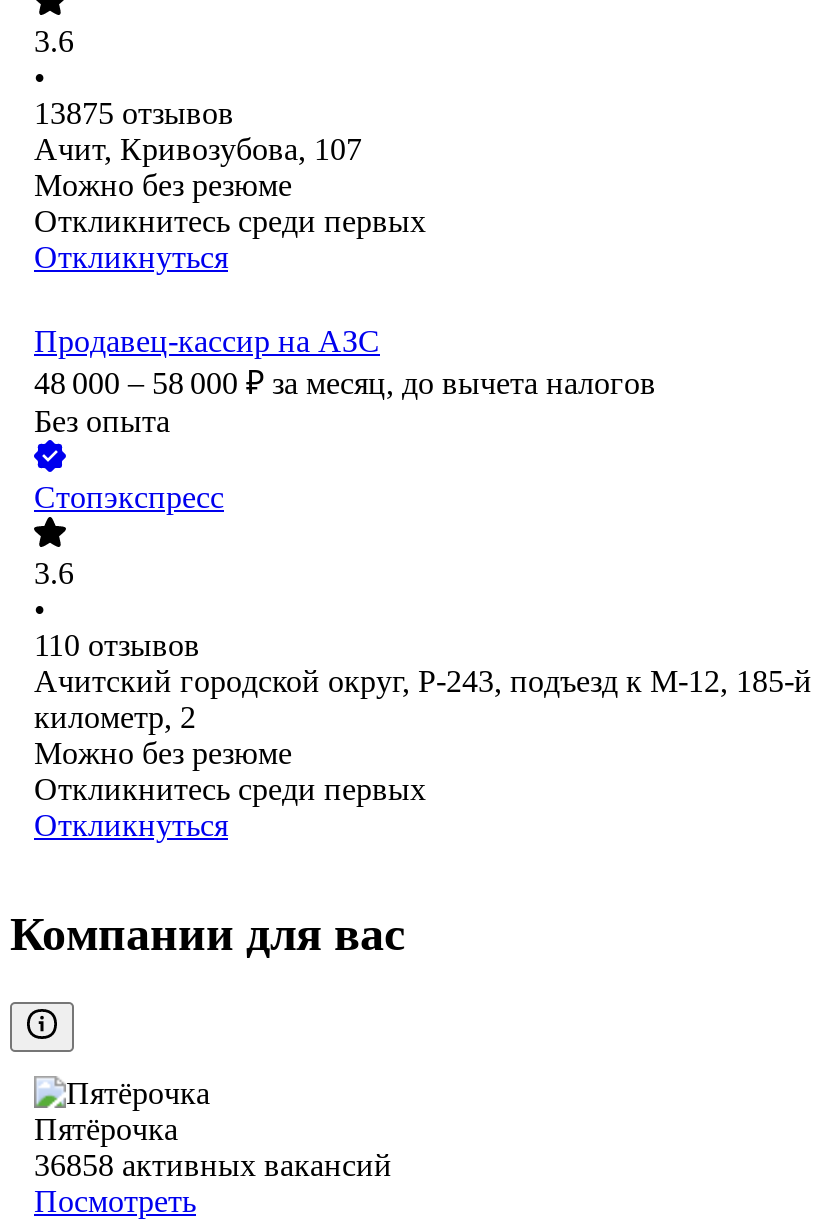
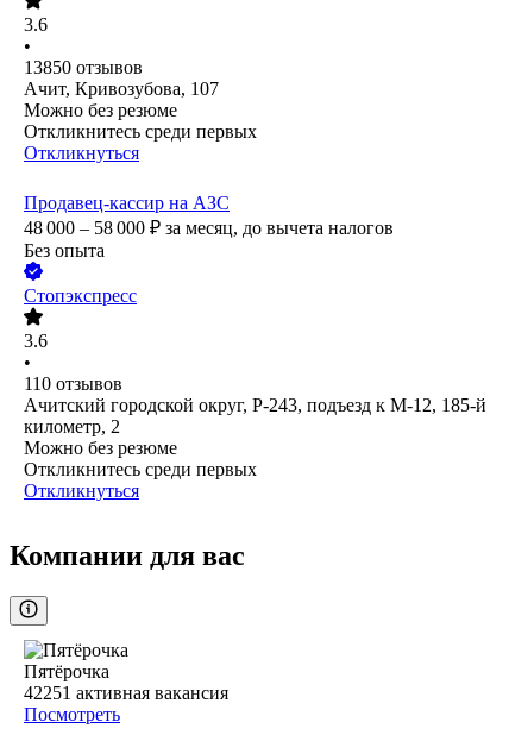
- 13875 отзывов
+ 13850 отзывов

- 36858 активных вакансий
+ 42251 активная вакансия
